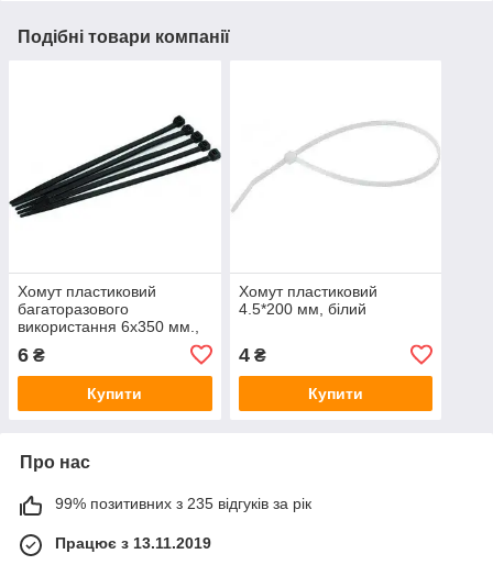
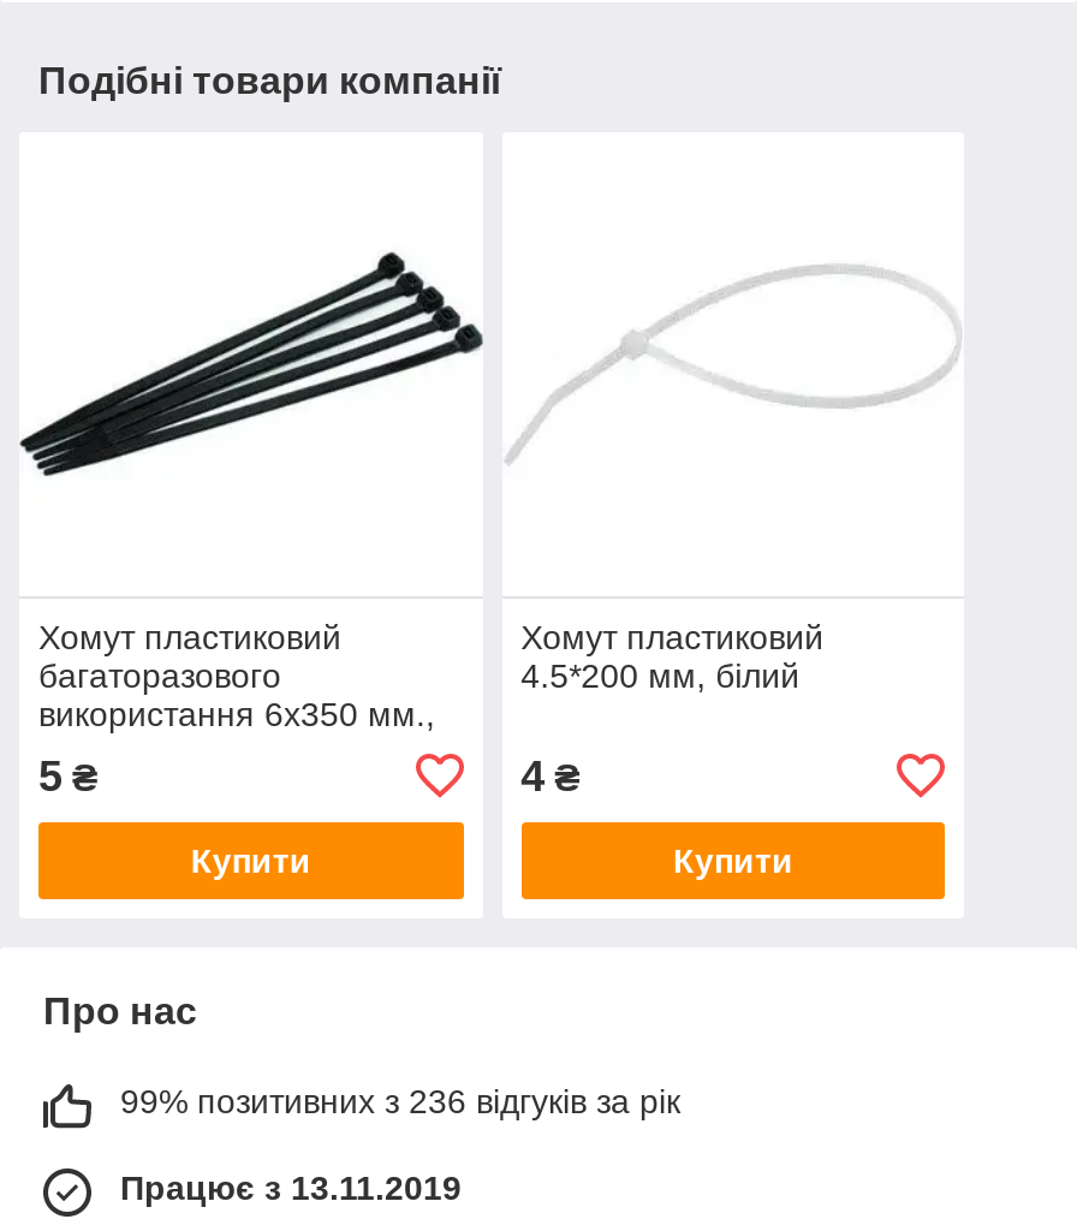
- 6 ₴
+ 5 ₴

- 99% позитивних з 235 відгуків за рік
+ 99% позитивних з 236 відгуків за рік
